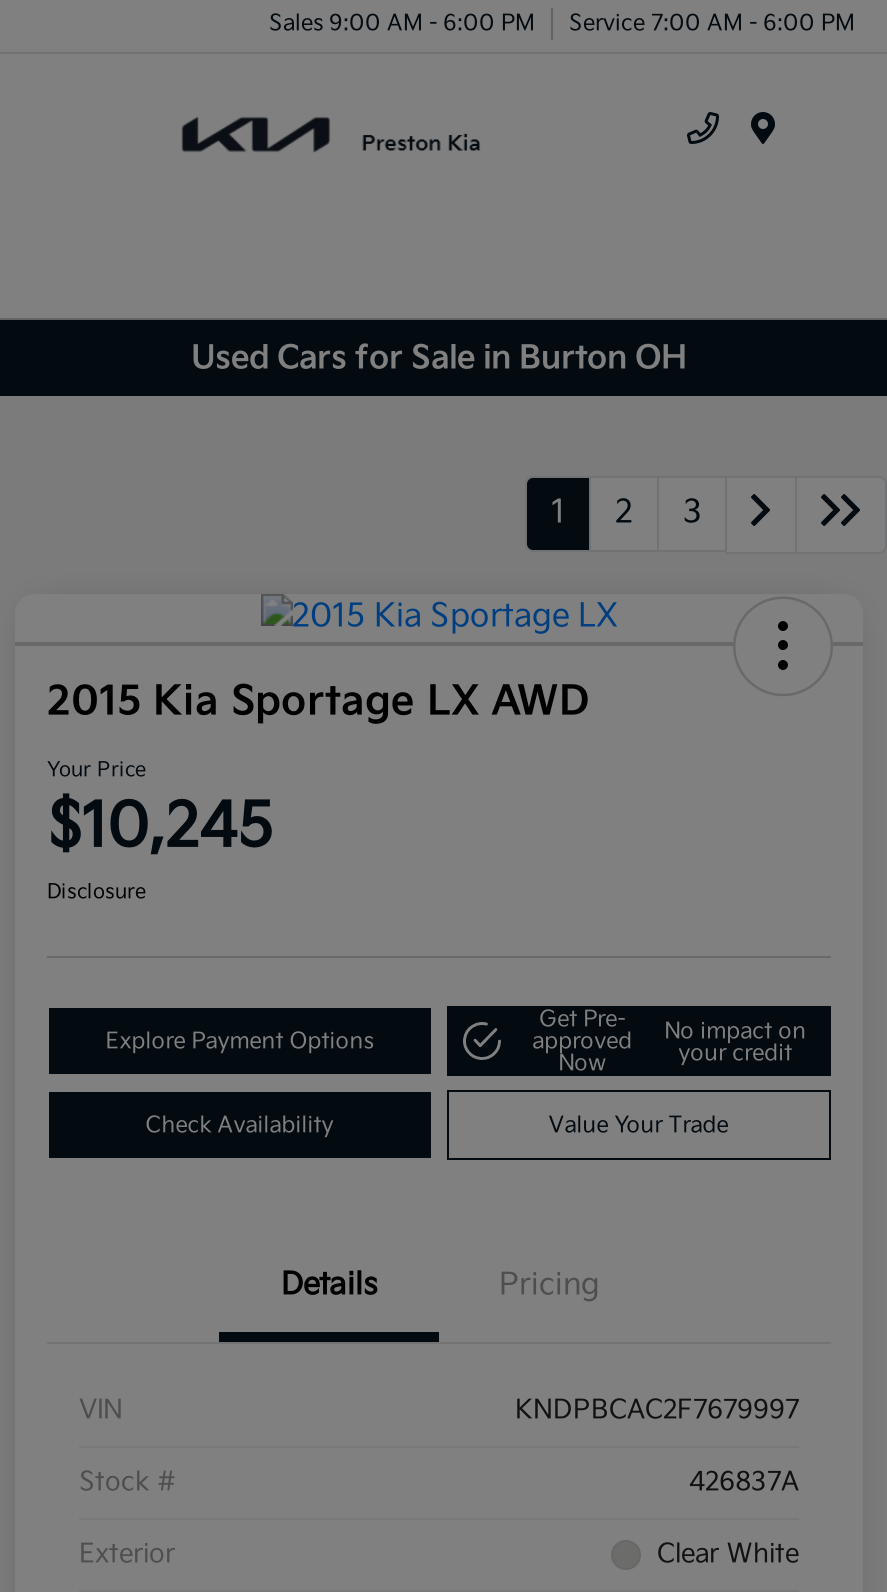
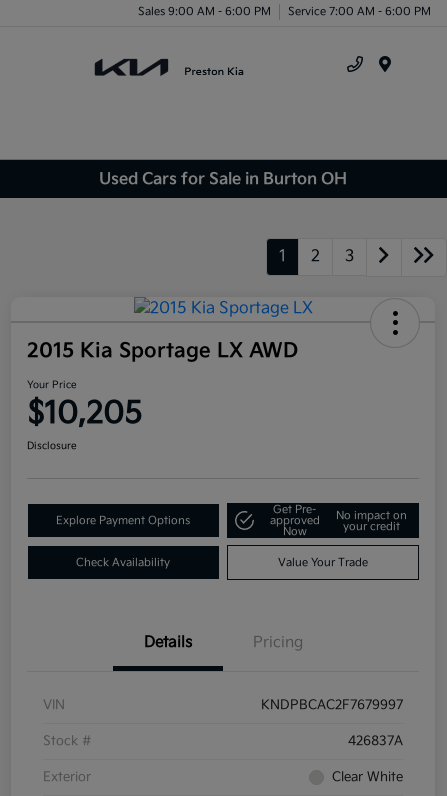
- $10,245
+ $10,205
